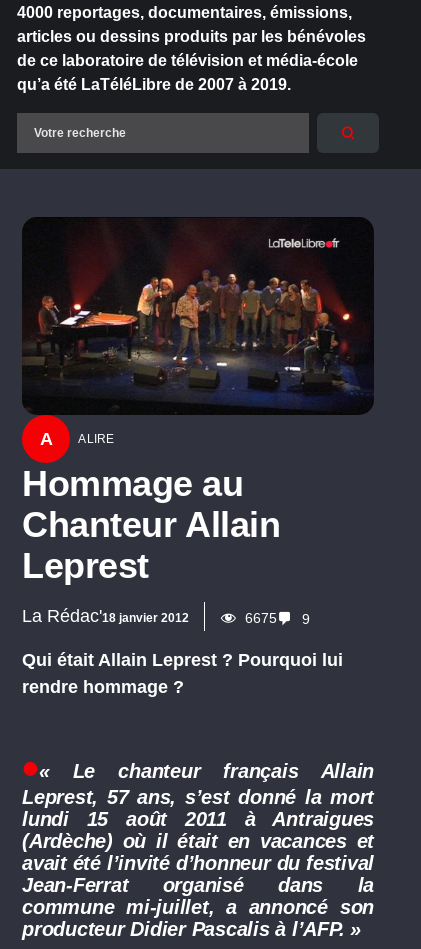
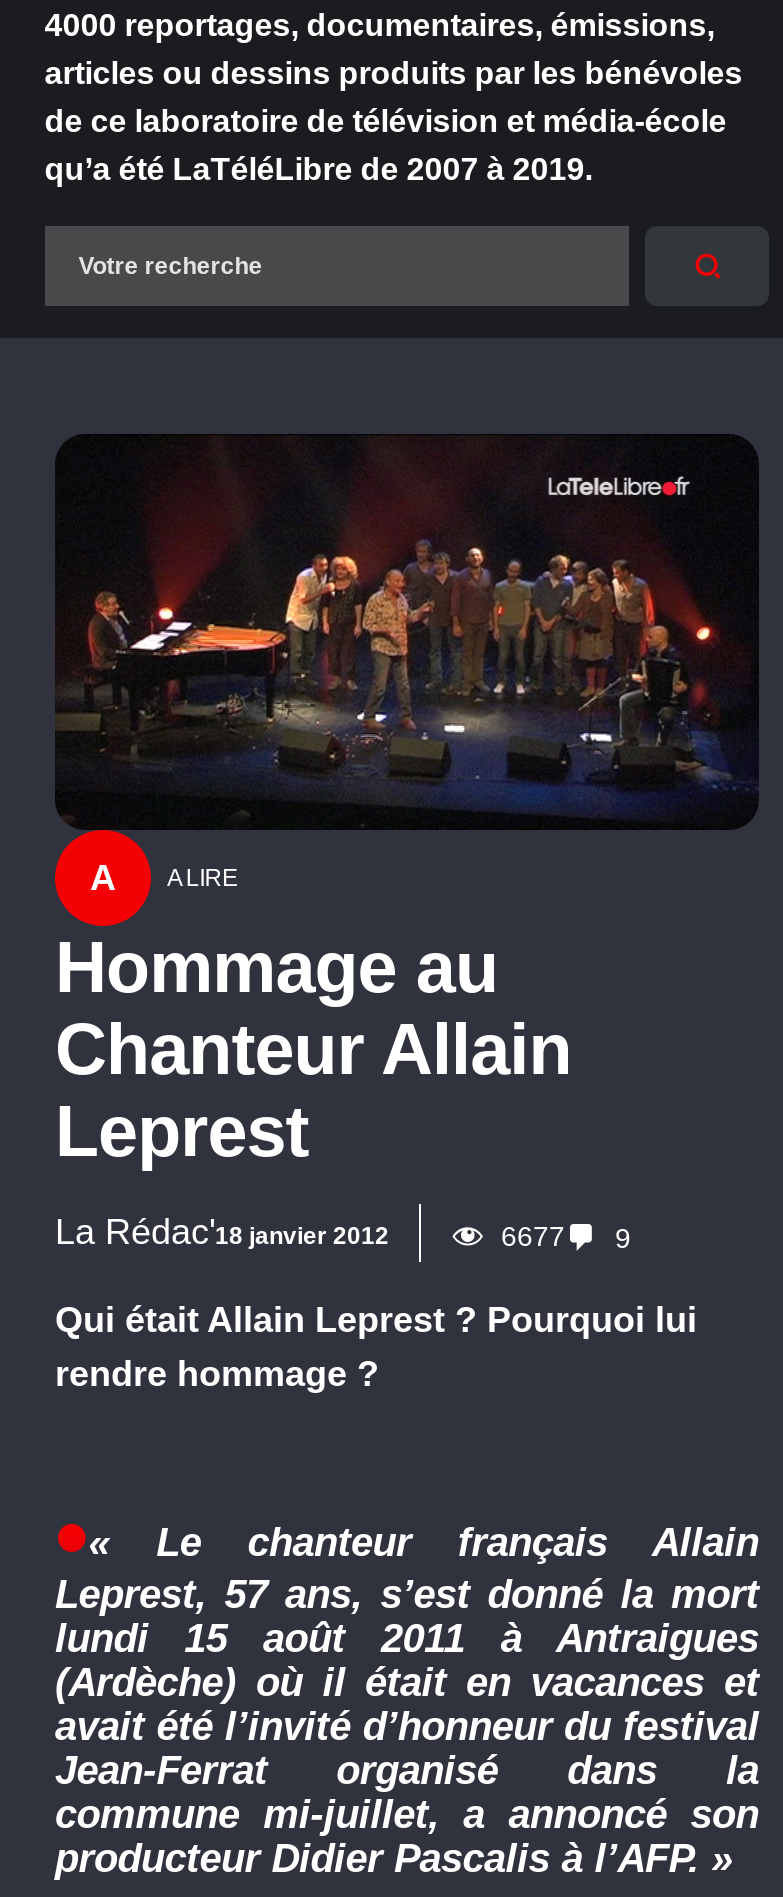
- 6675 9
+ 6677 9
